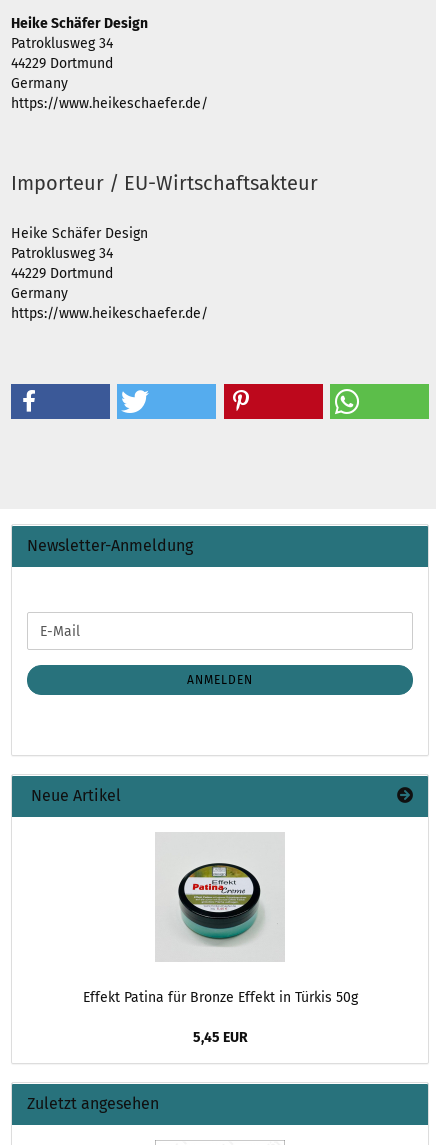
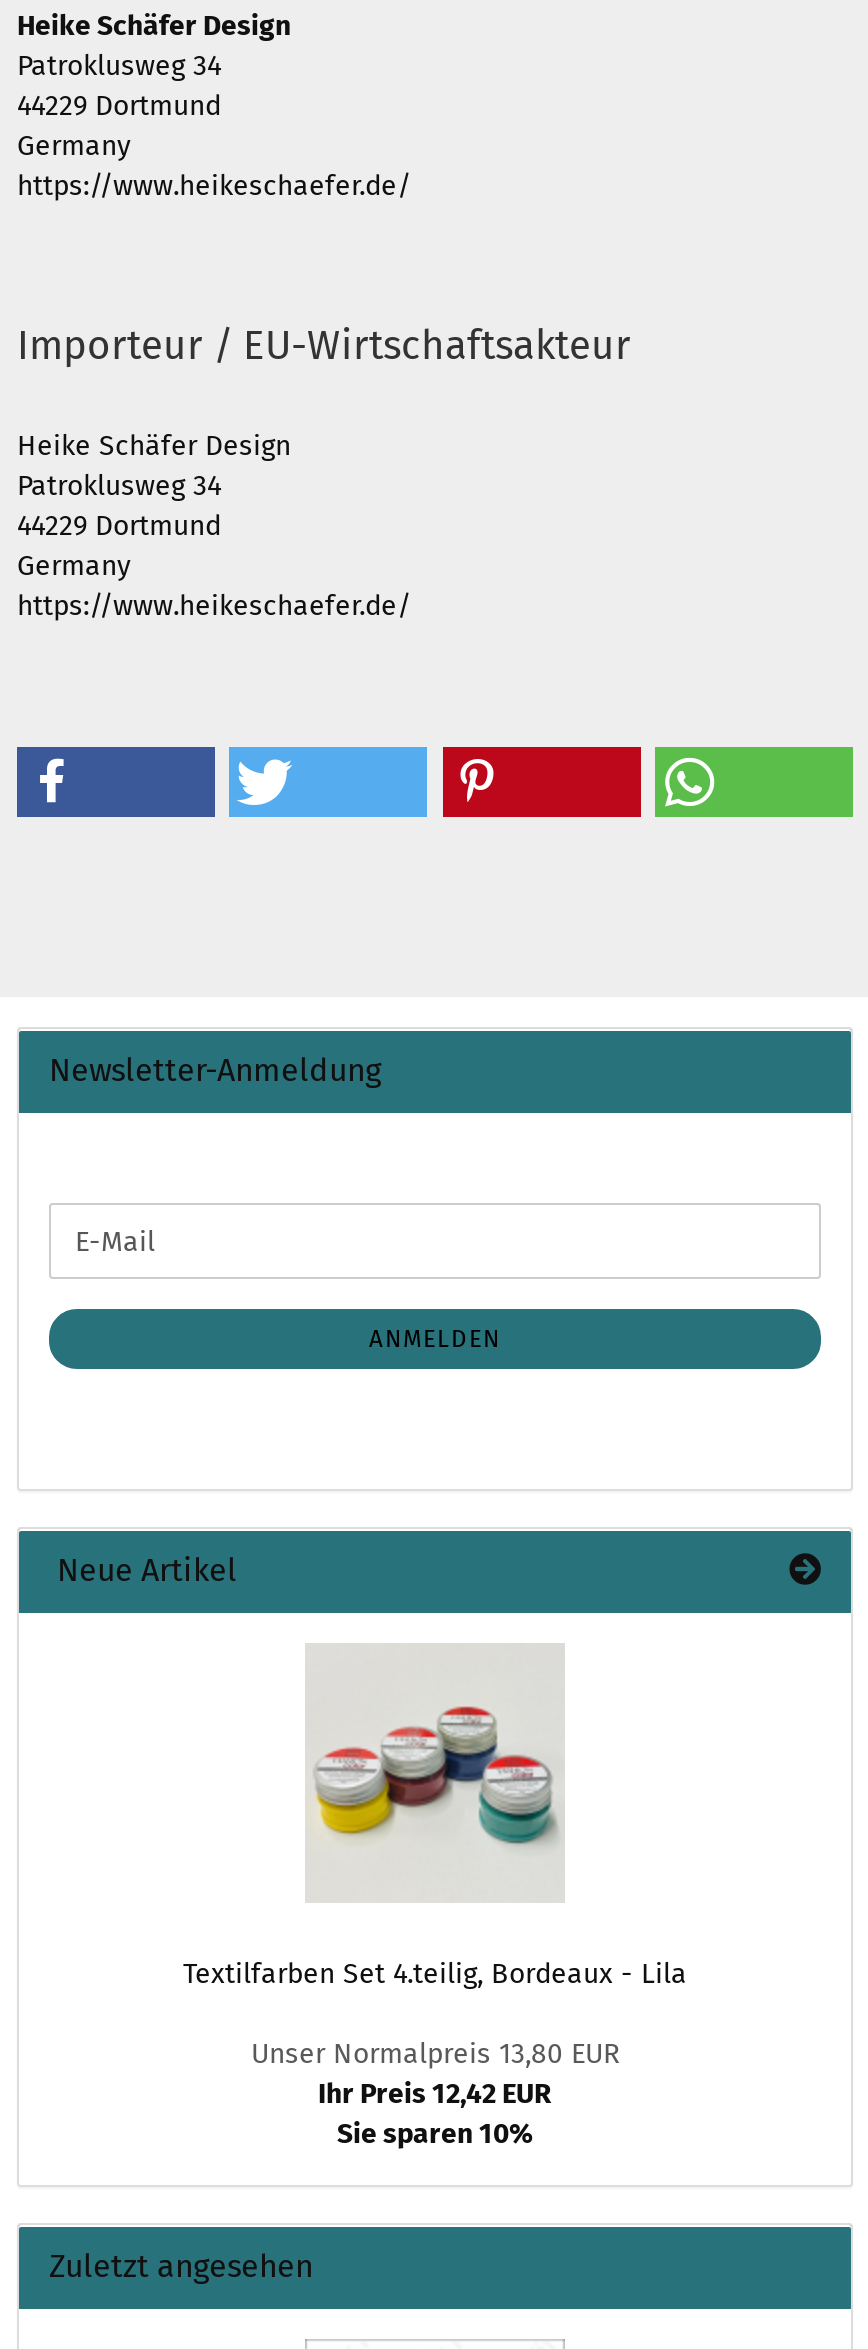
- [image]
+ [image]

- Effekt Patina für Bronze Effekt in Türkis 50g
+ Textilfarben Set 4.teilig, Bordeaux - Lila

- 5,45 EUR
+ Unser Normalpreis 13,80 EUR
+ Ihr Preis 12,42 EUR
+ Sie sparen 10%
